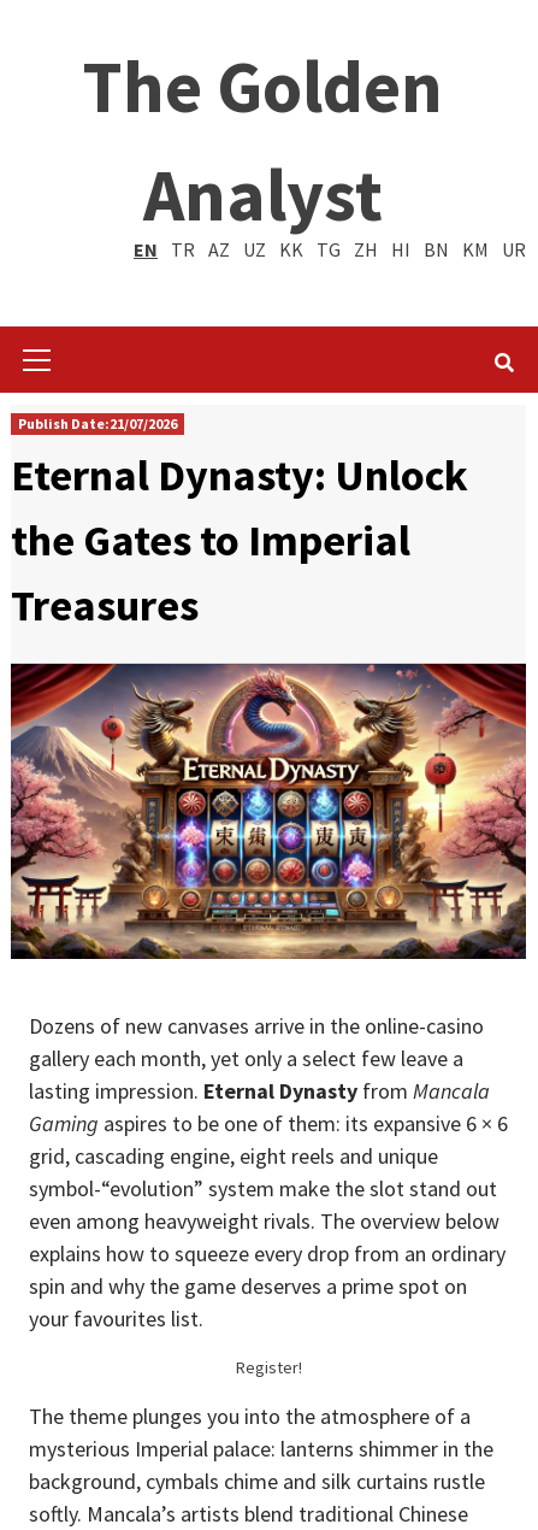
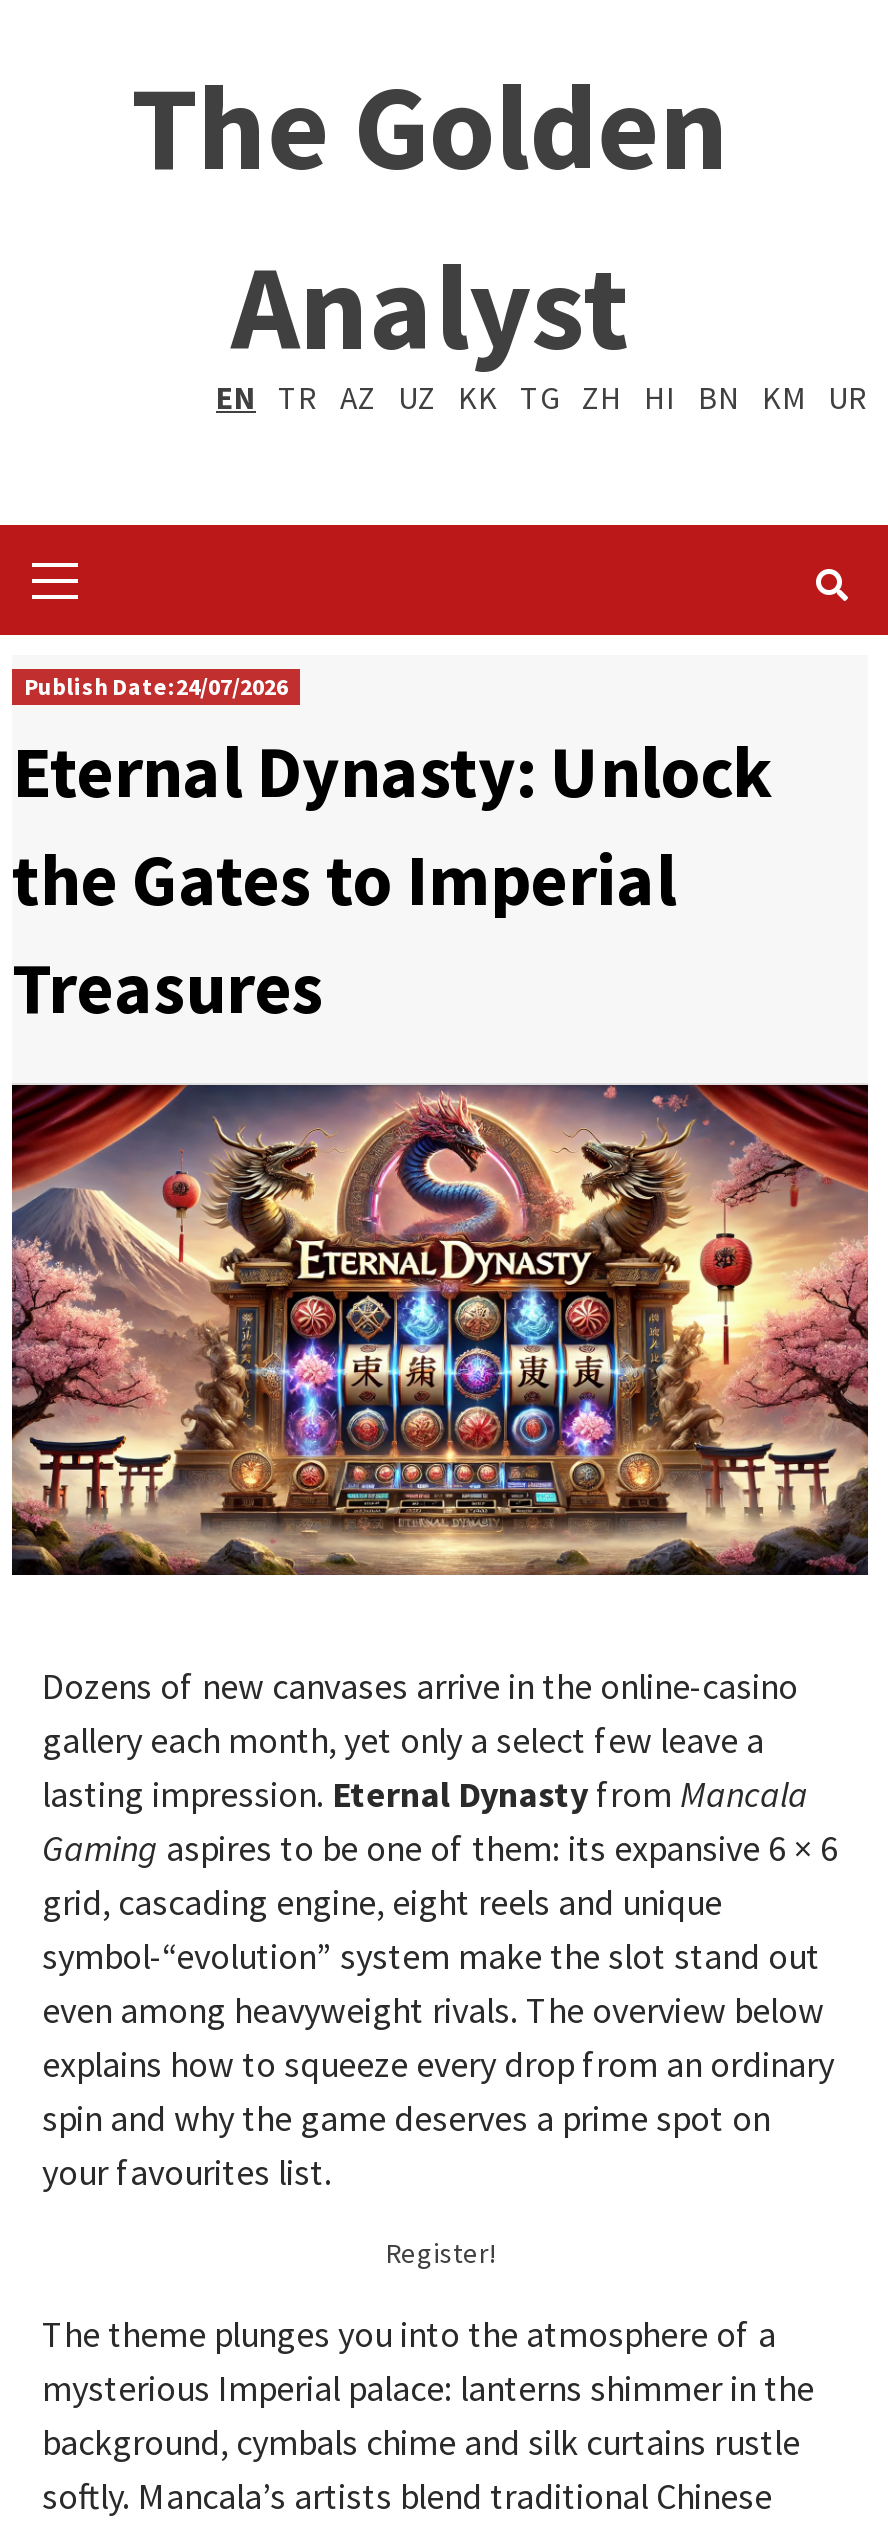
- Publish Date:21/07/2026
+ Publish Date:24/07/2026
